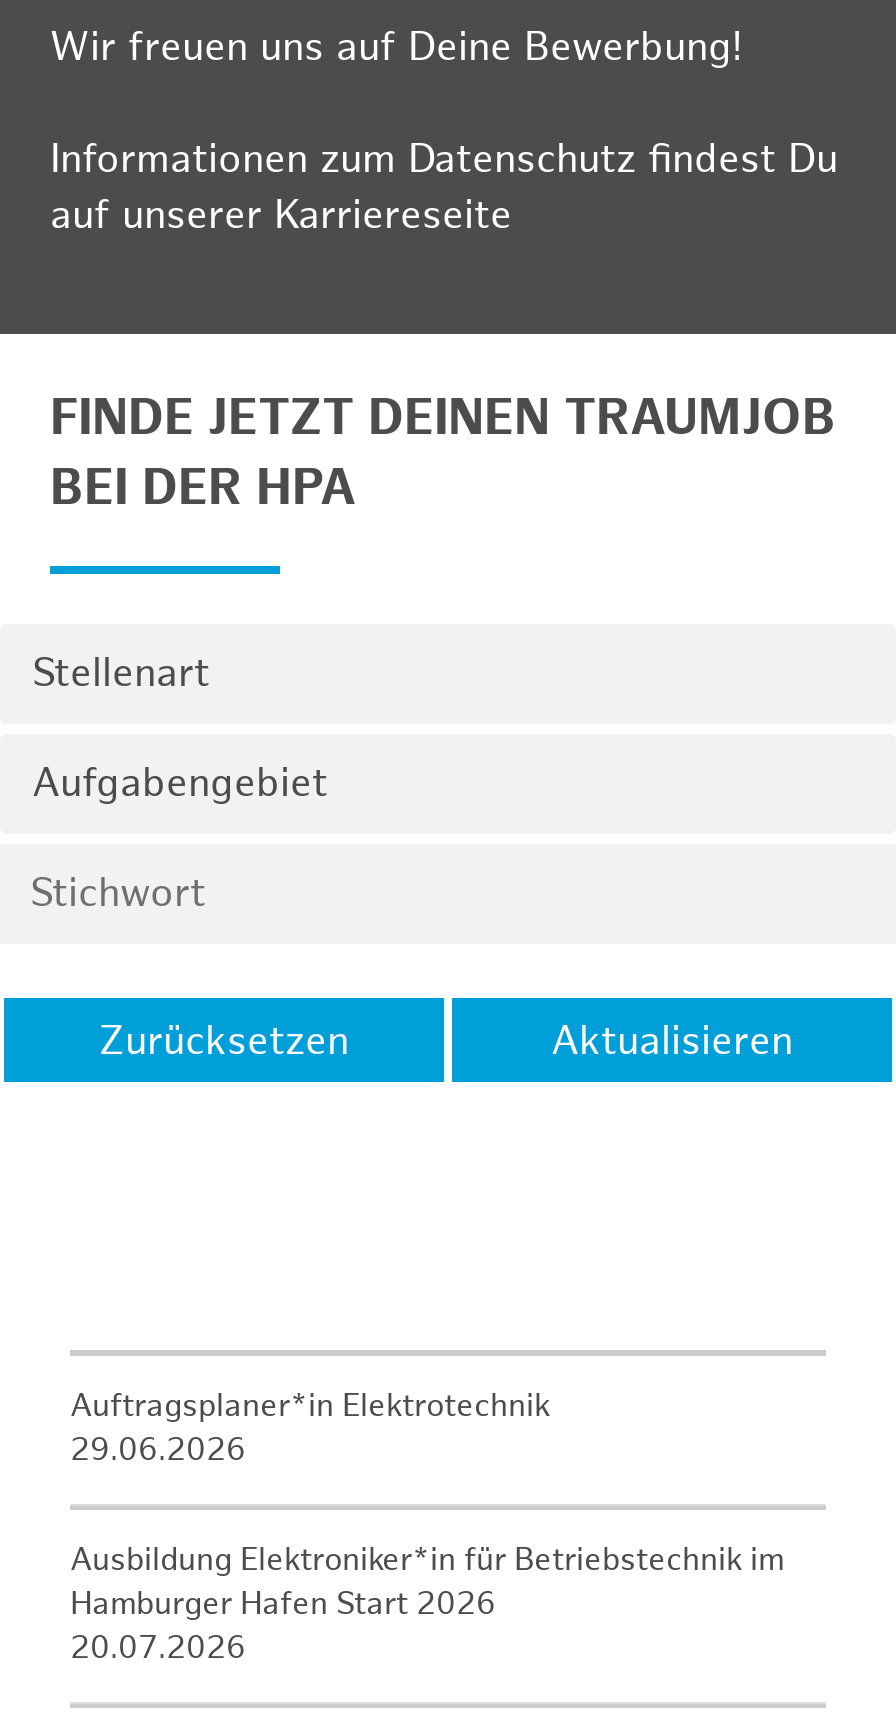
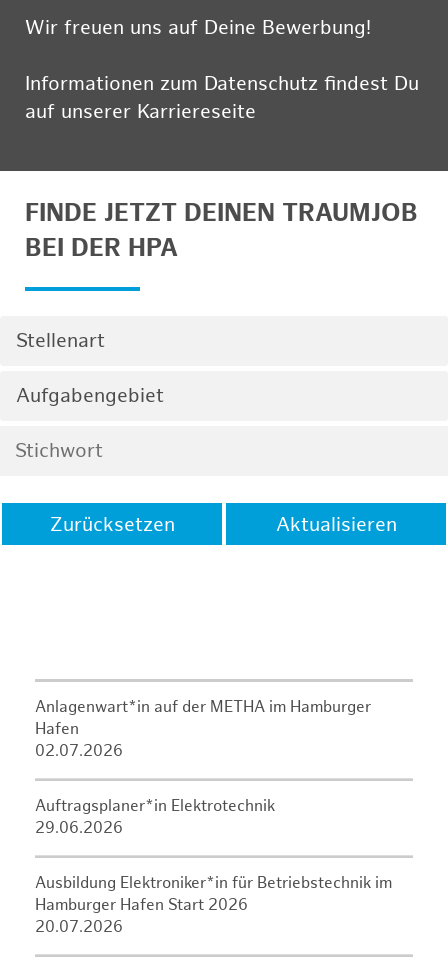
+ Anlagenwart*in auf der METHA im Hamburger
+ Hafen
+ 02.07.2026
